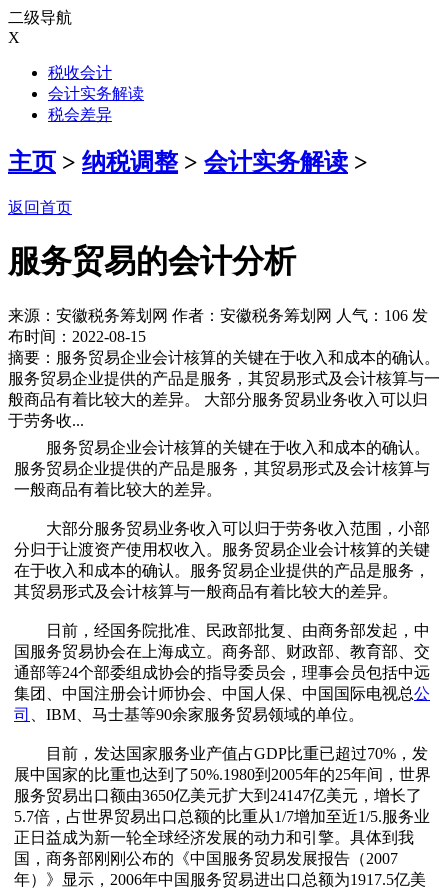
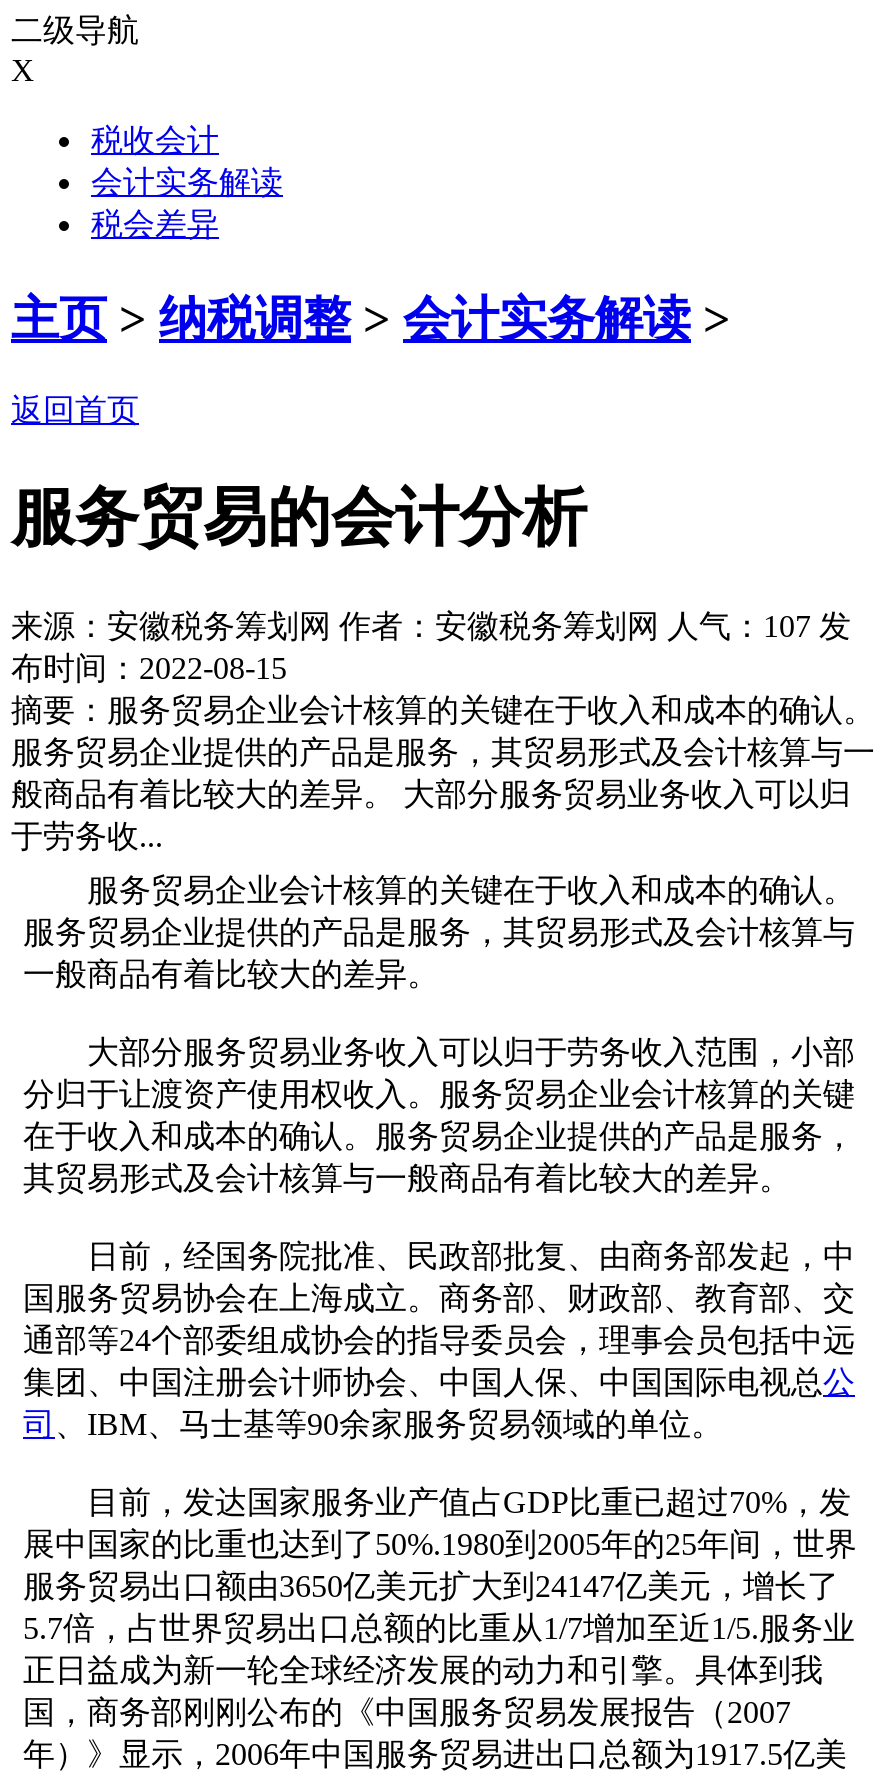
- 来源：安徽税务筹划网 作者：安徽税务筹划网 人气：106 发
+ 来源：安徽税务筹划网 作者：安徽税务筹划网 人气：107 发
